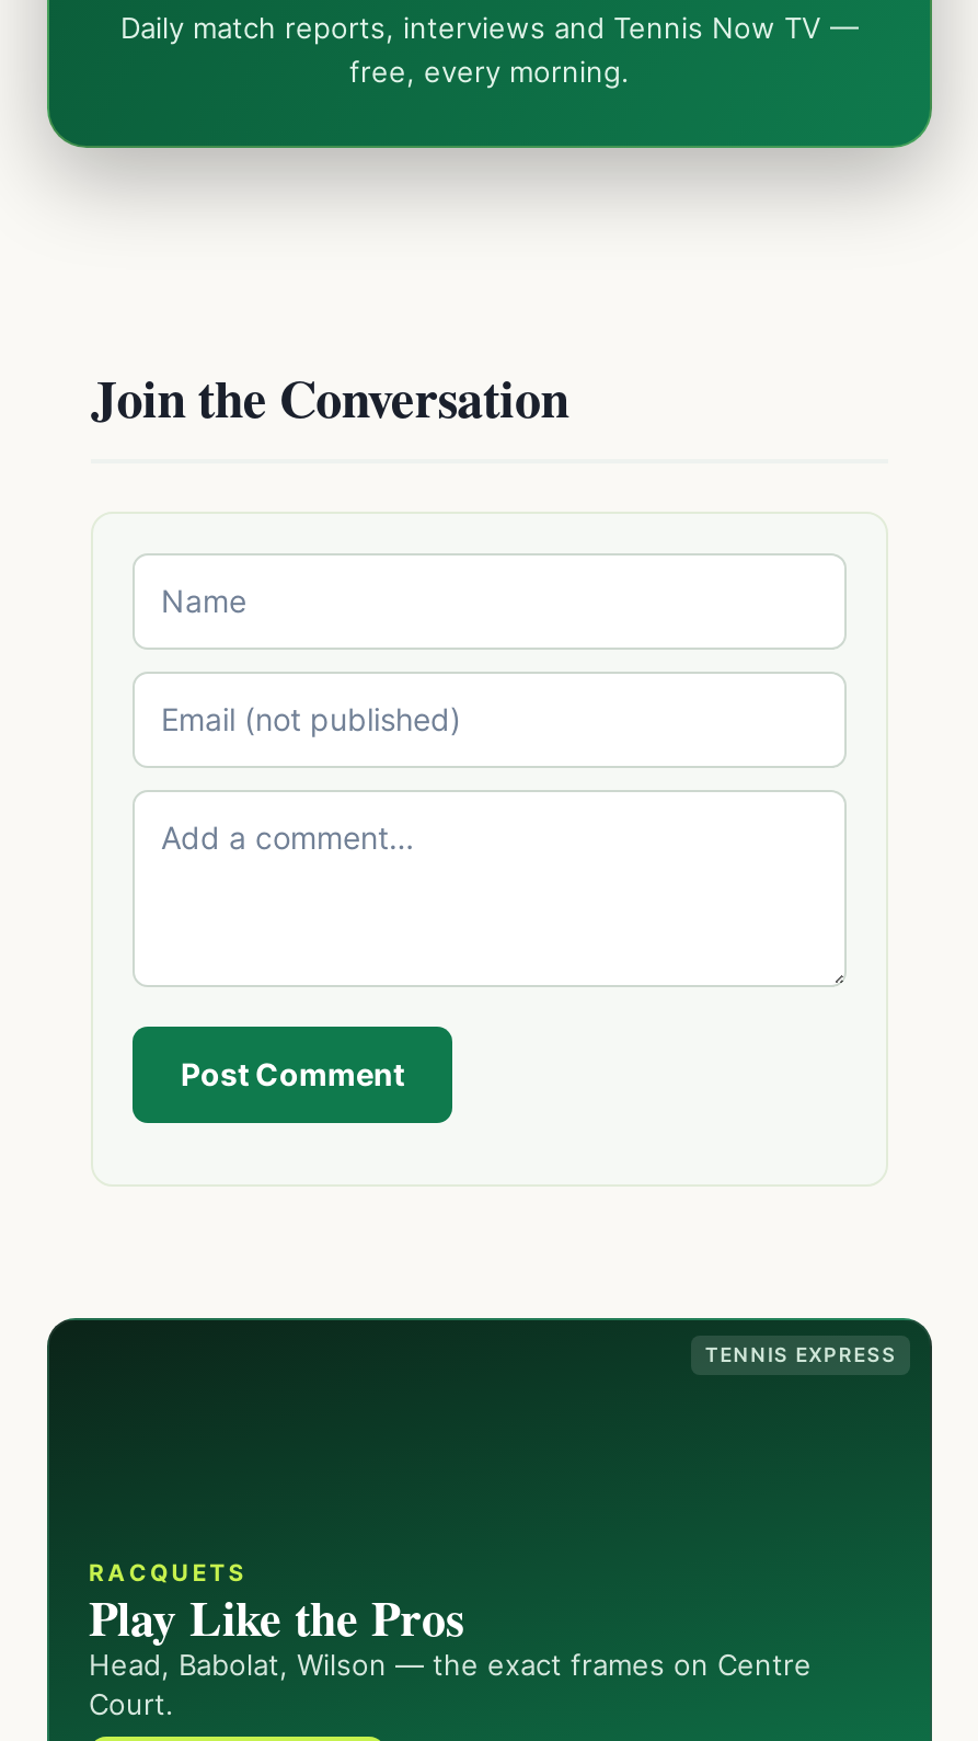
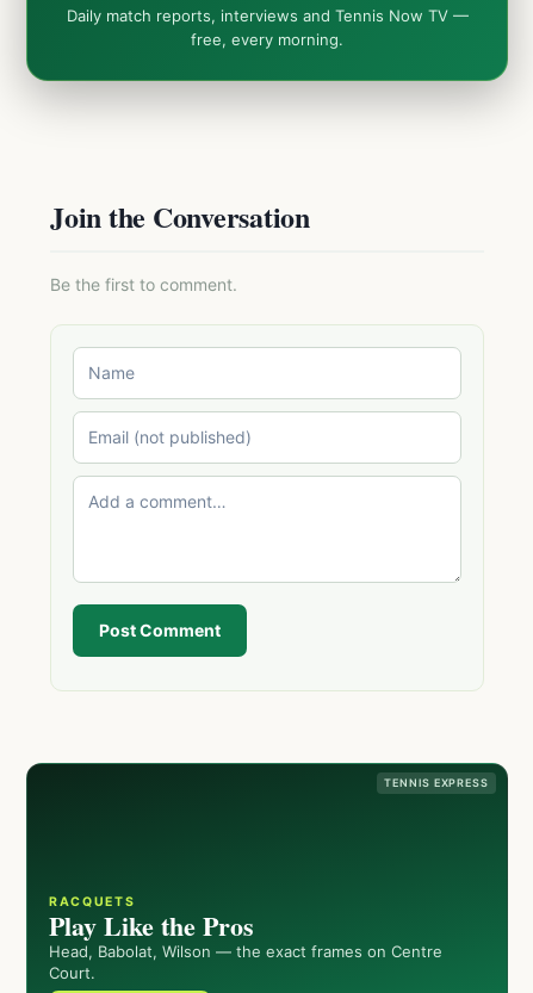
+ Be the first to comment.
